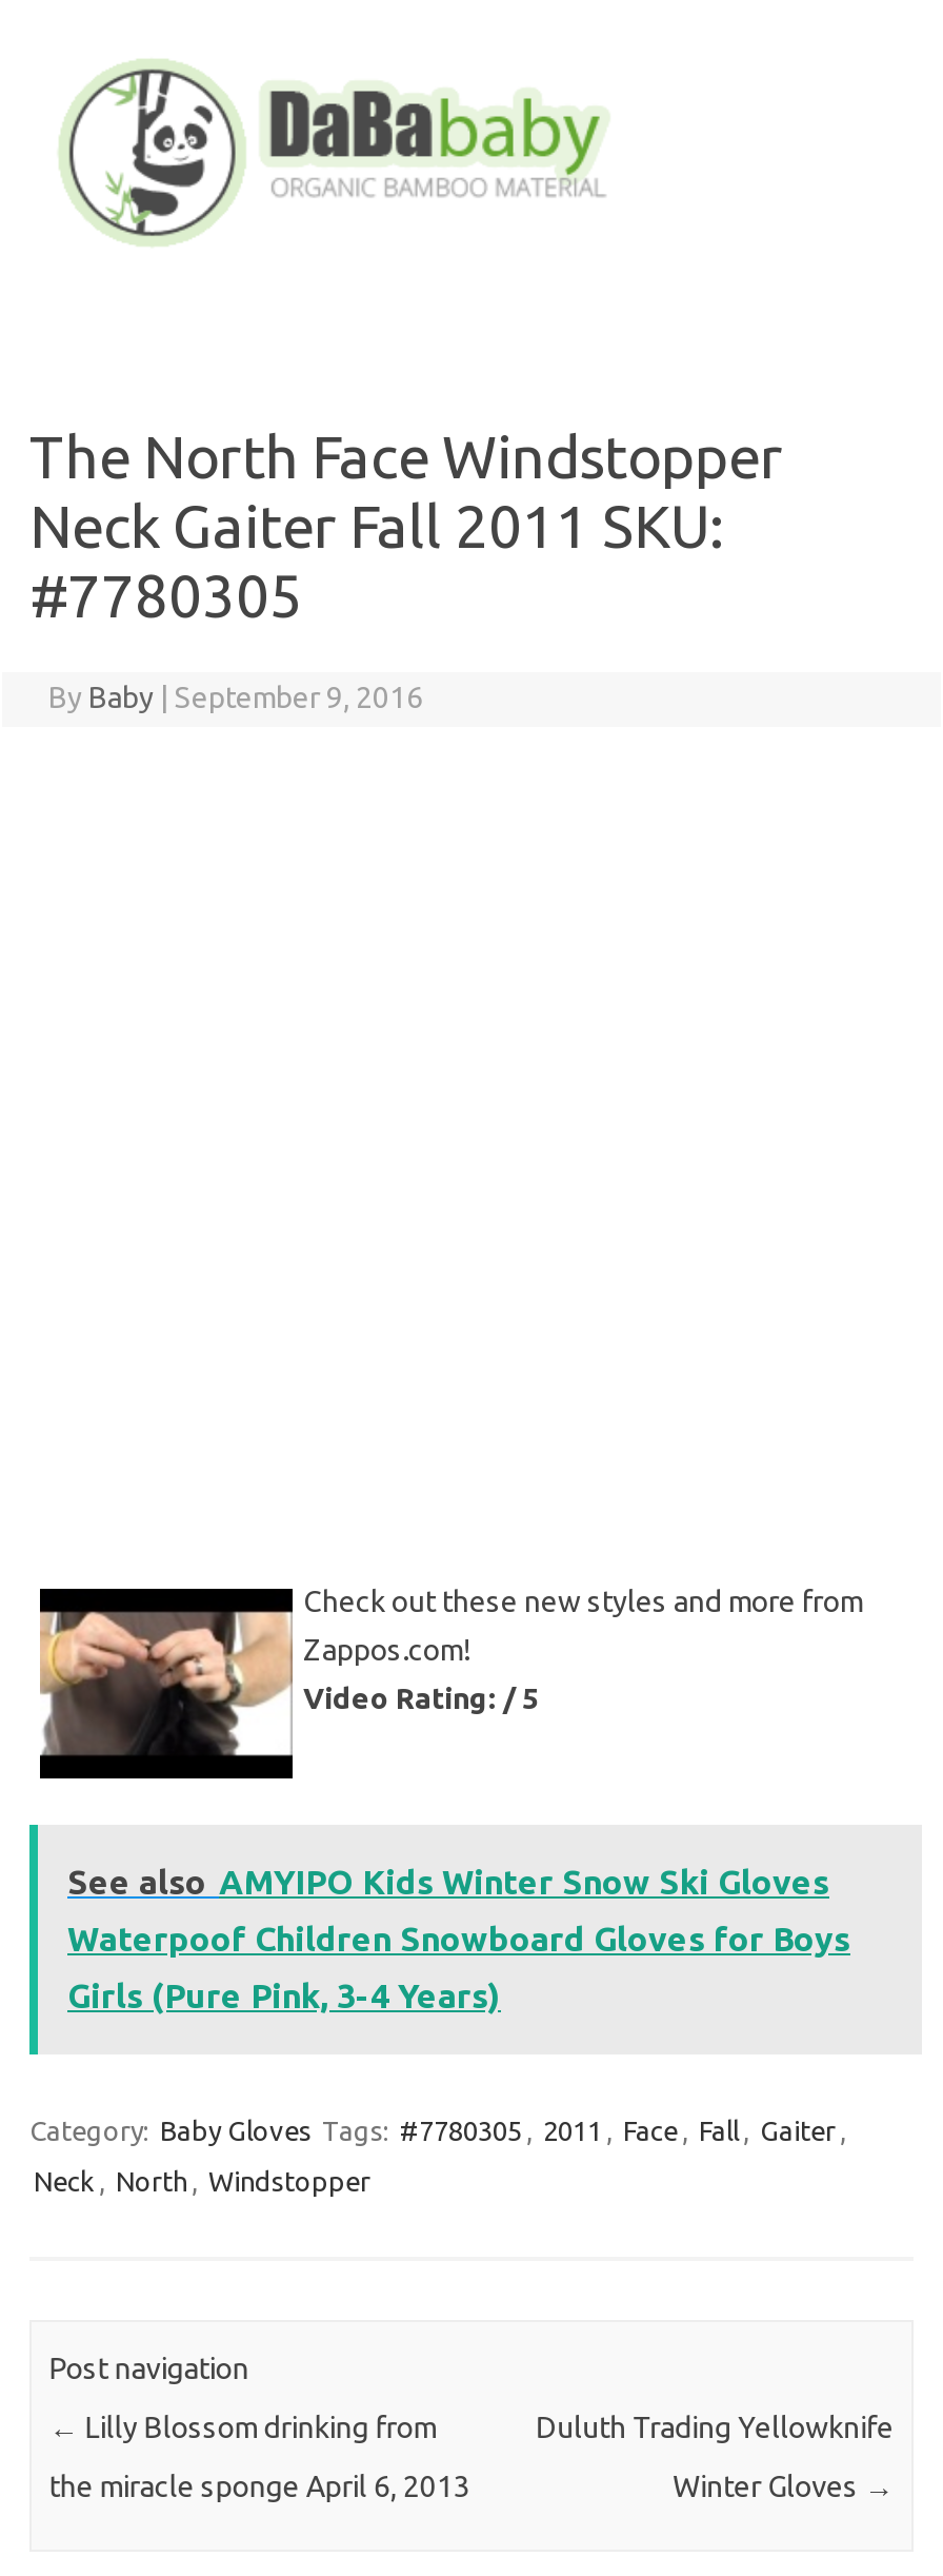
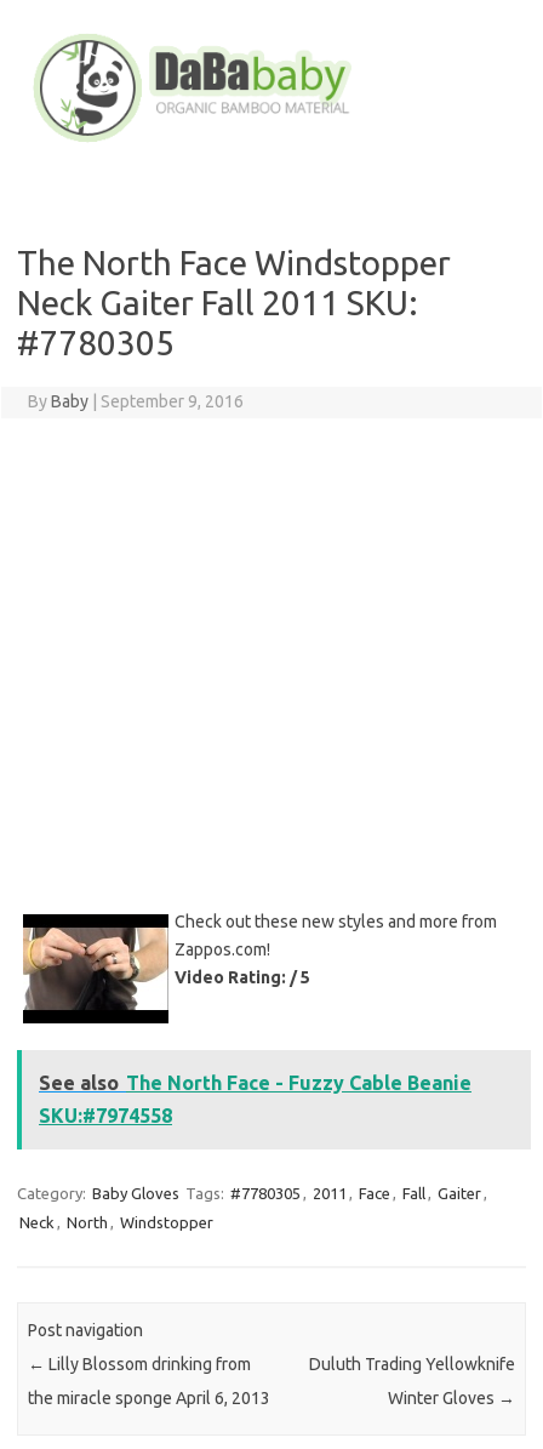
- See also AMYIPO Kids Winter Snow Ski Gloves
- Waterpoof Children Snowboard Gloves for Boys
- Girls (Pure Pink, 3-4 Years)
+ See also The North Face - Fuzzy Cable Beanie
+ SKU:#7974558
